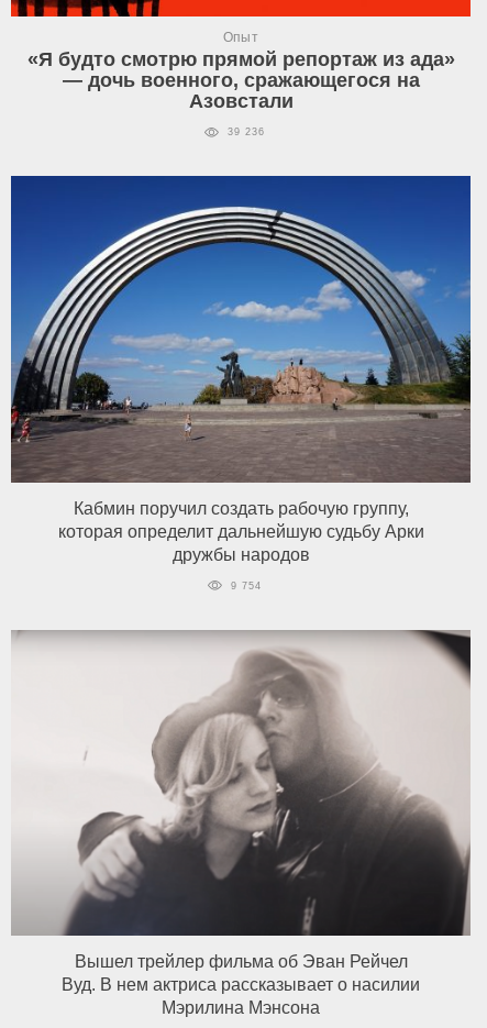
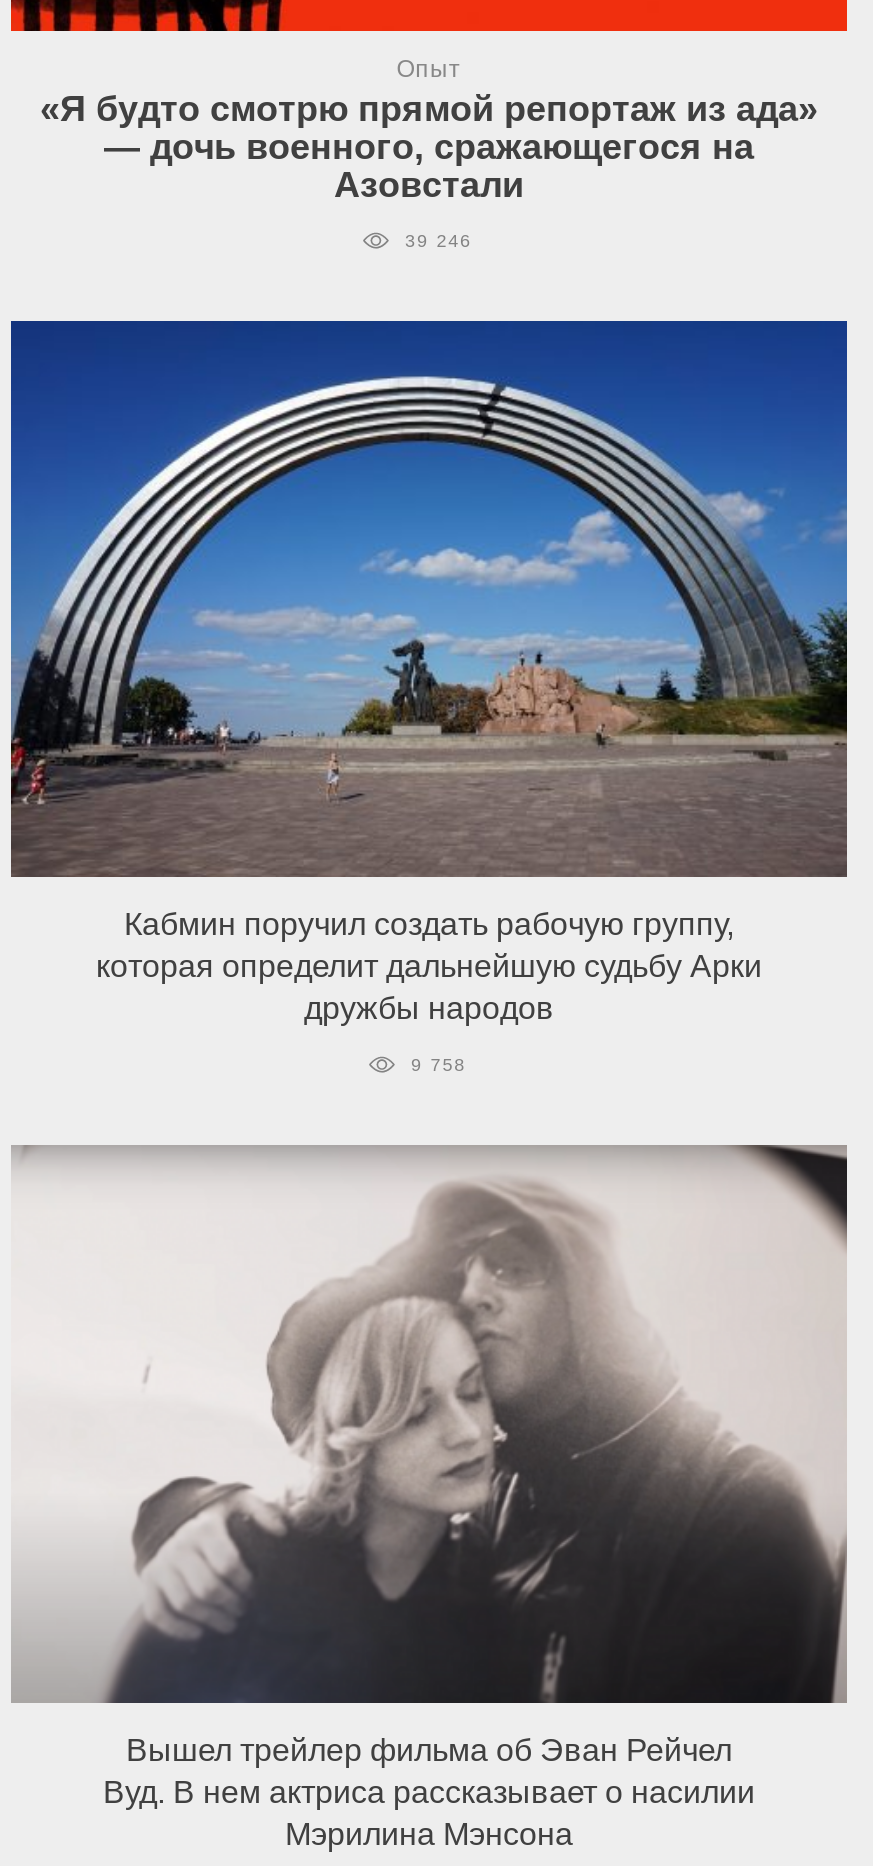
- 39 236
+ 39 246

- 9 754
+ 9 758
